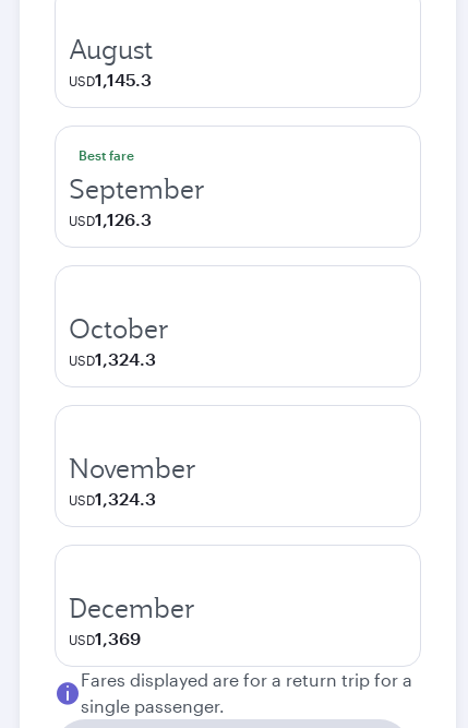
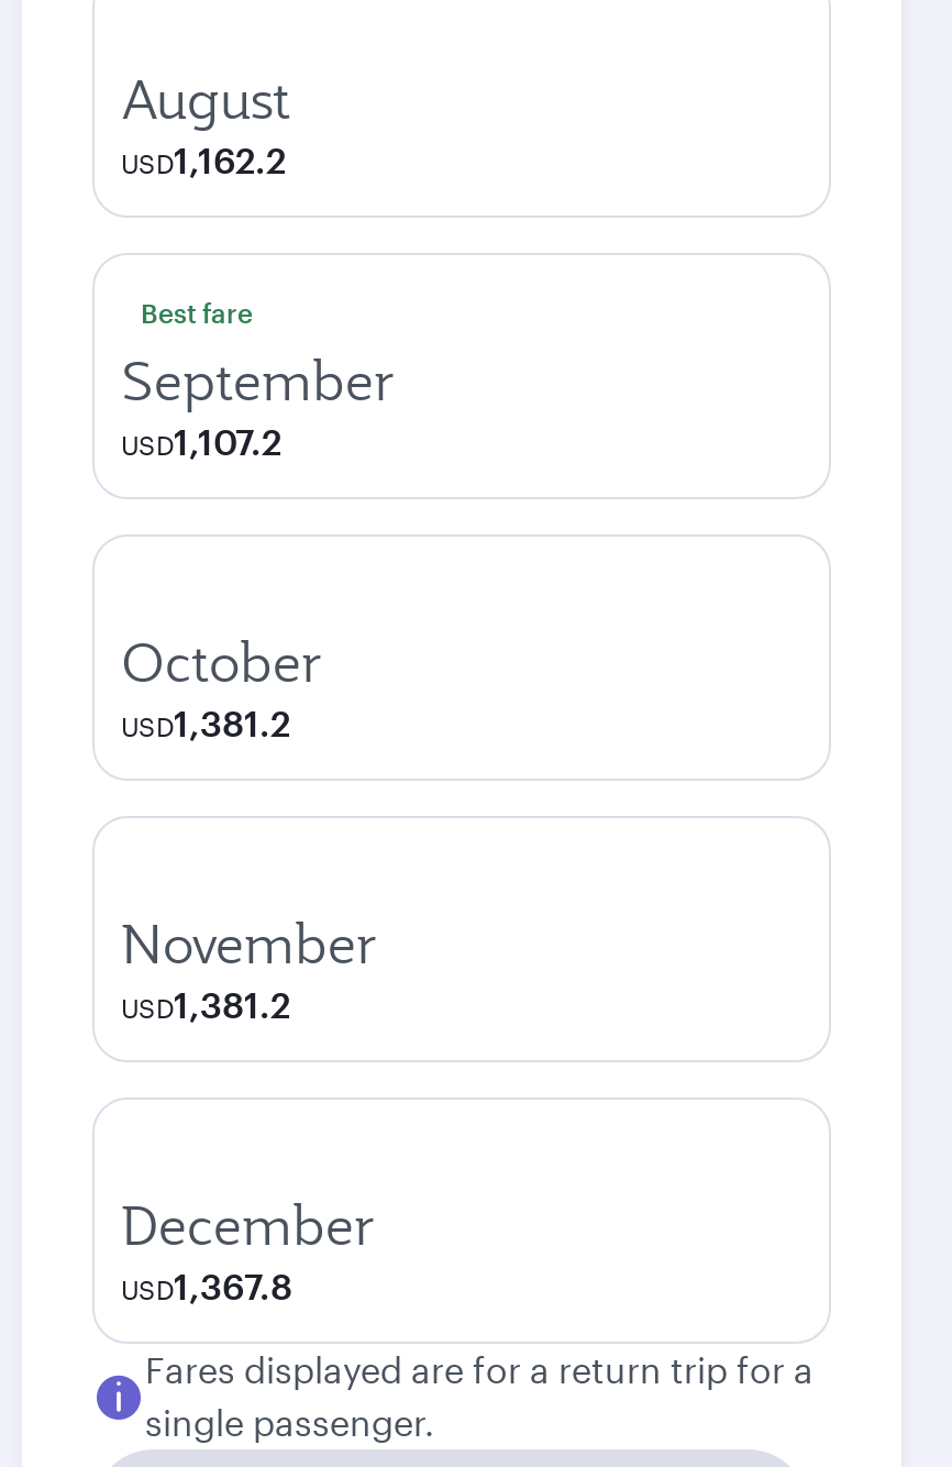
- USD1,145.3
+ USD1,162.2

- USD1,126.3
+ USD1,107.2

- USD1,324.3
+ USD1,381.2

- USD1,324.3
+ USD1,381.2

- USD1,369
+ USD1,367.8
